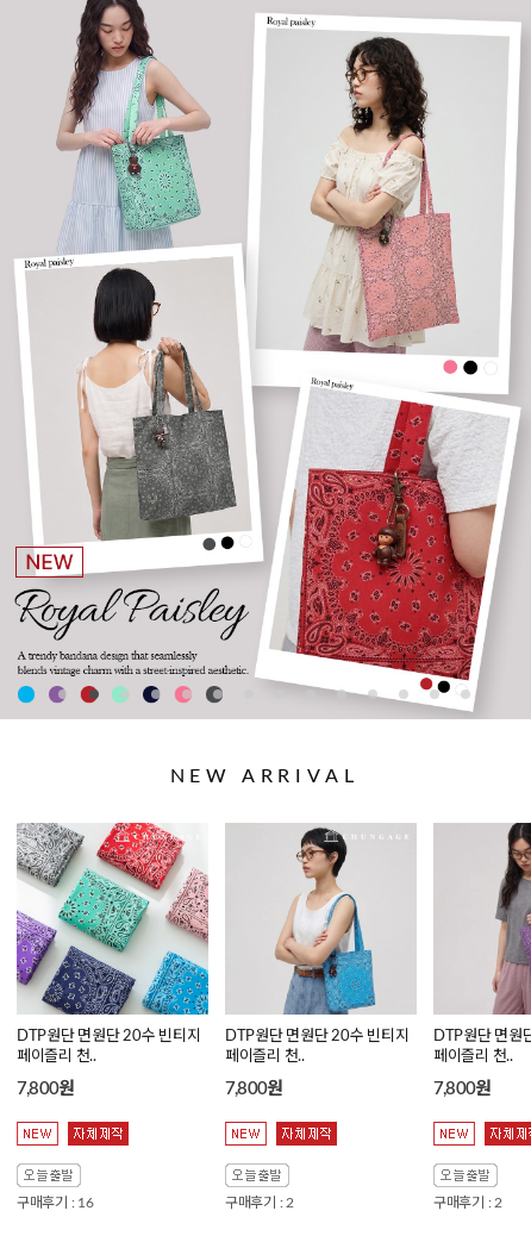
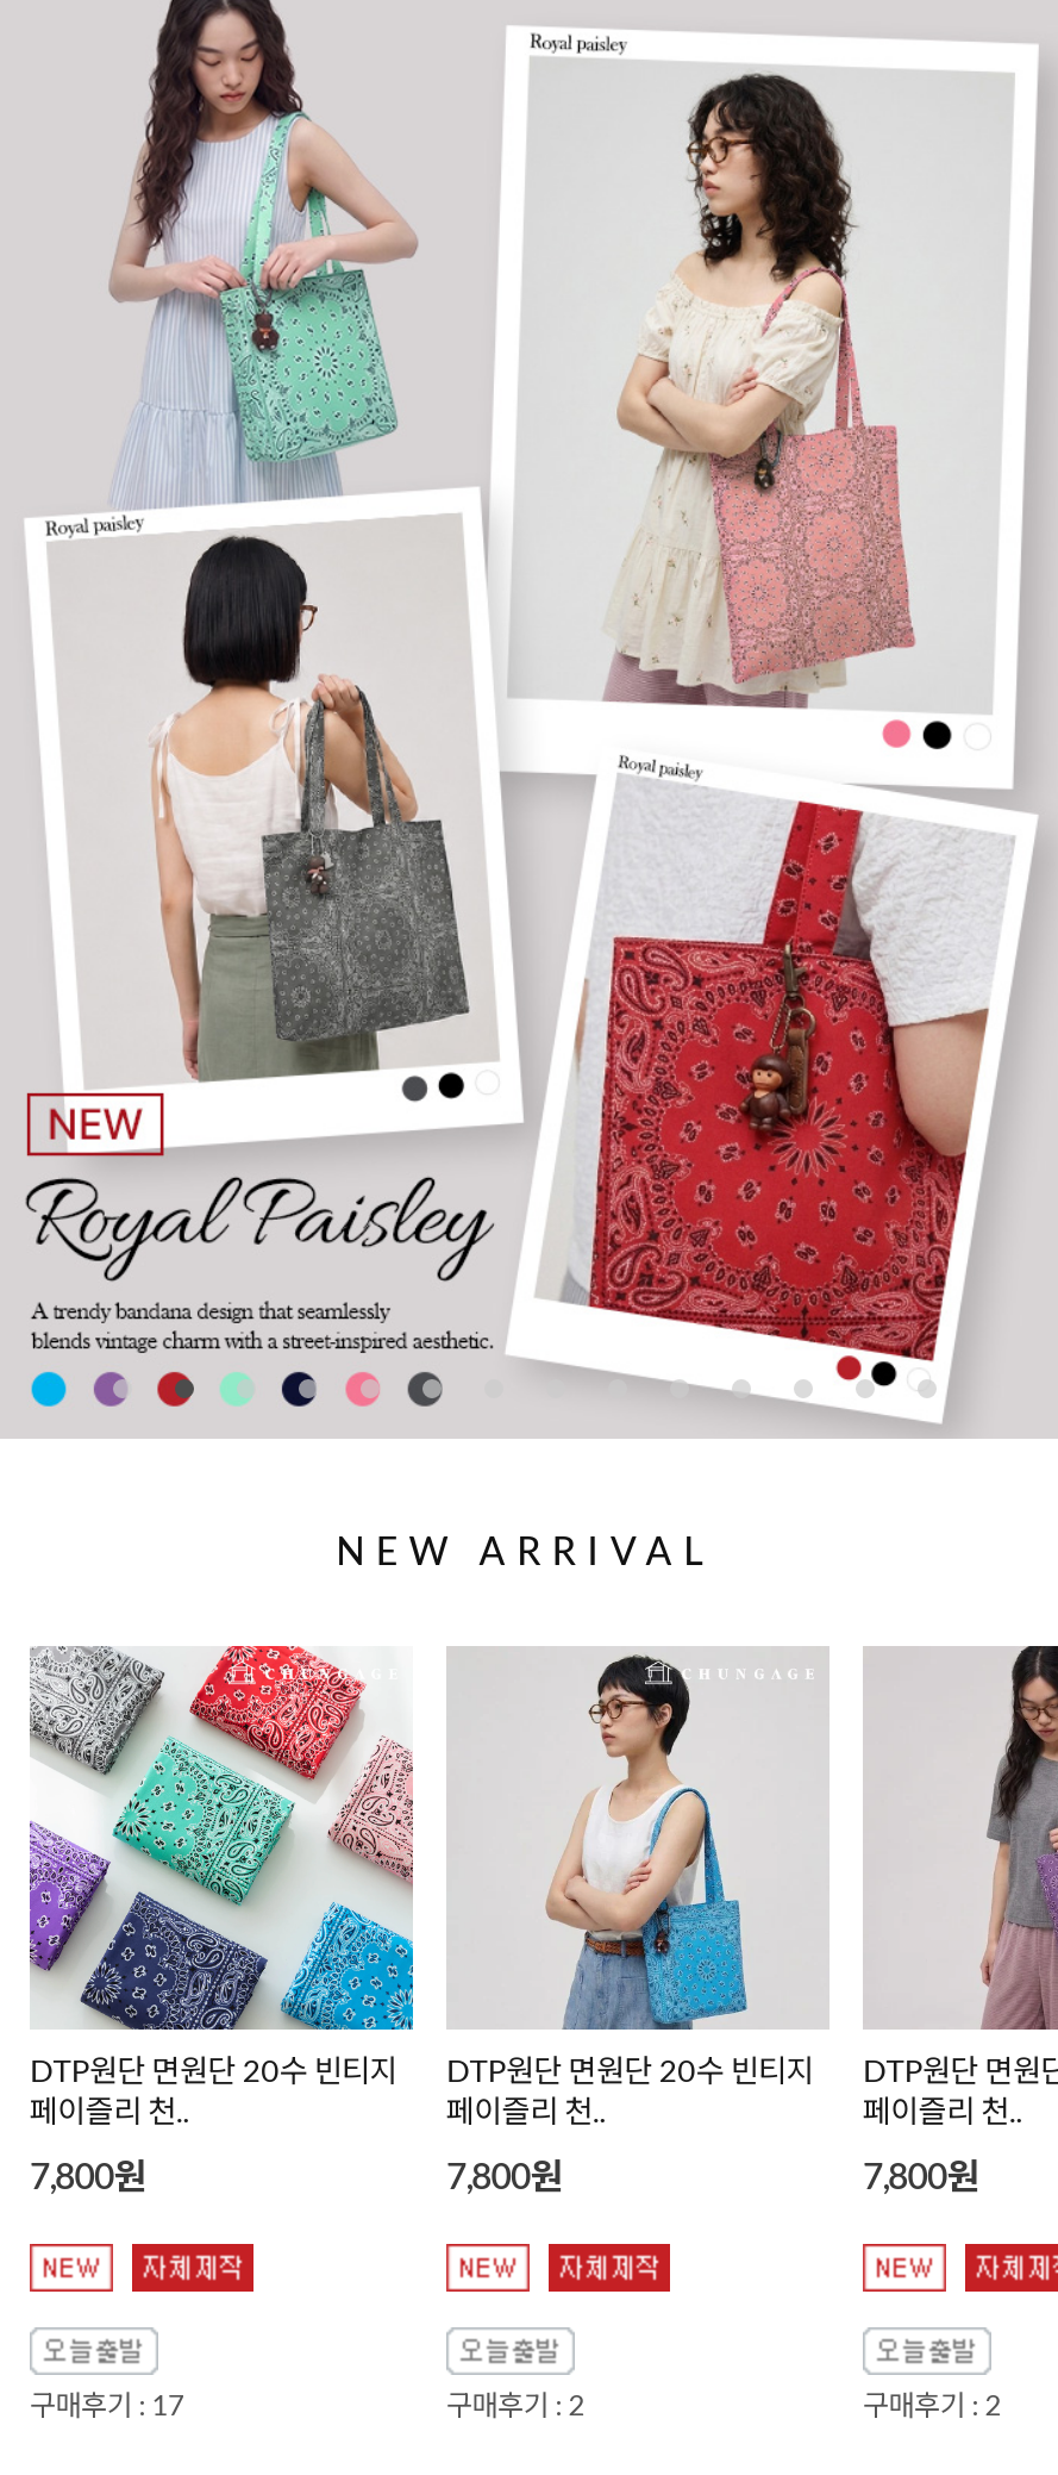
- 구매후기 : 16
+ 구매후기 : 17
